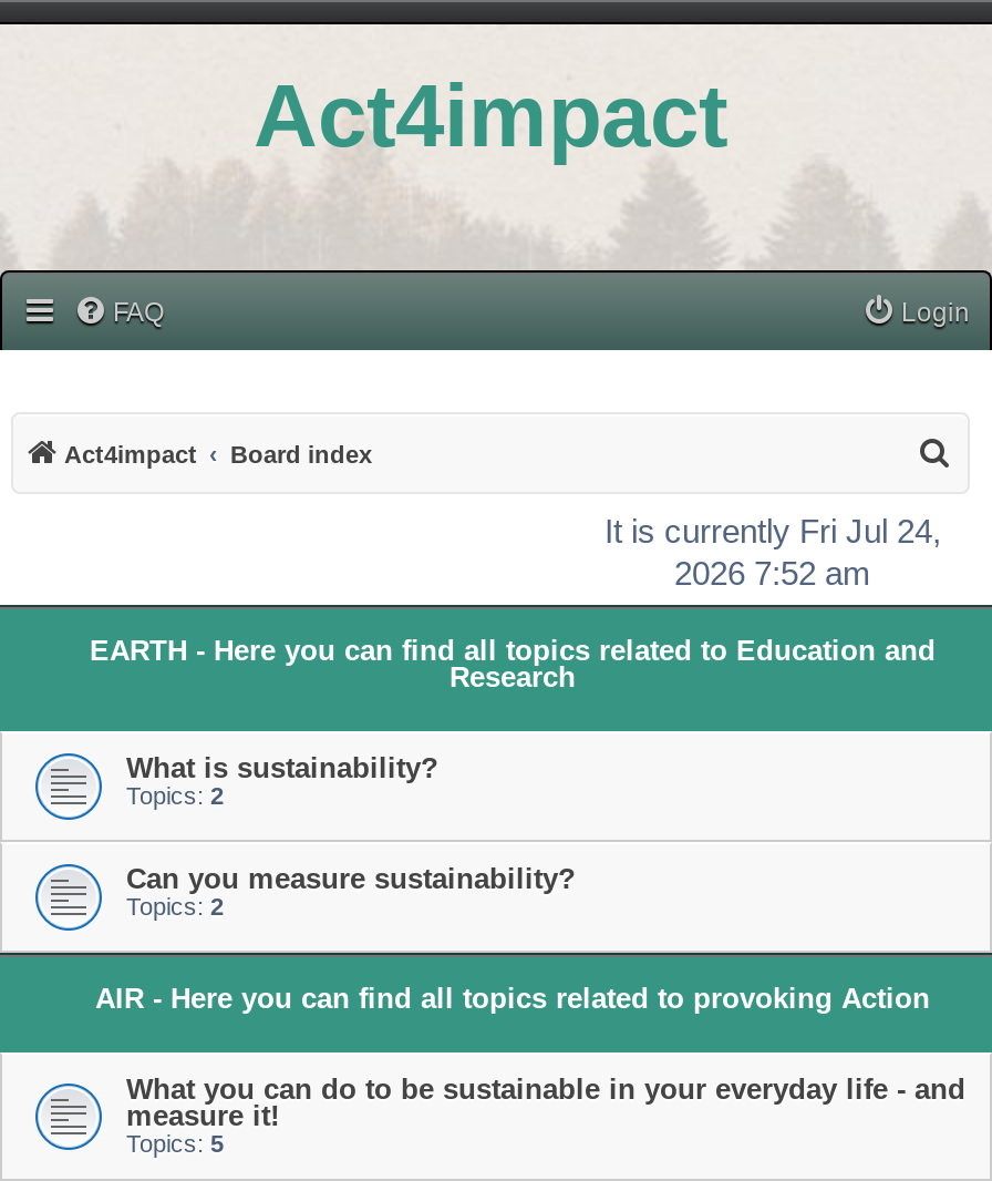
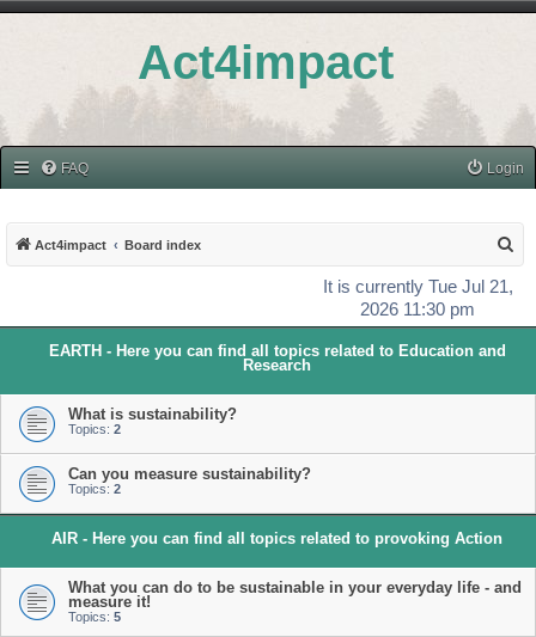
- It is currently Fri Jul 24,
- 2026 7:52 am
+ It is currently Tue Jul 21,
+ 2026 11:30 pm
